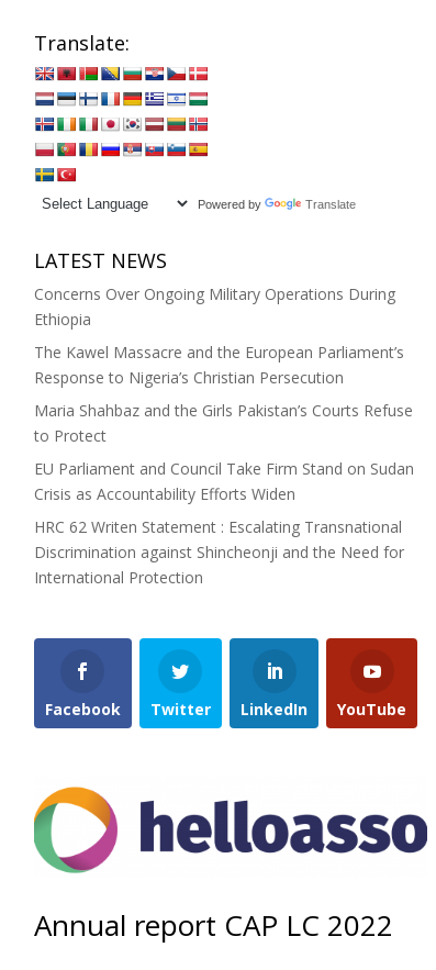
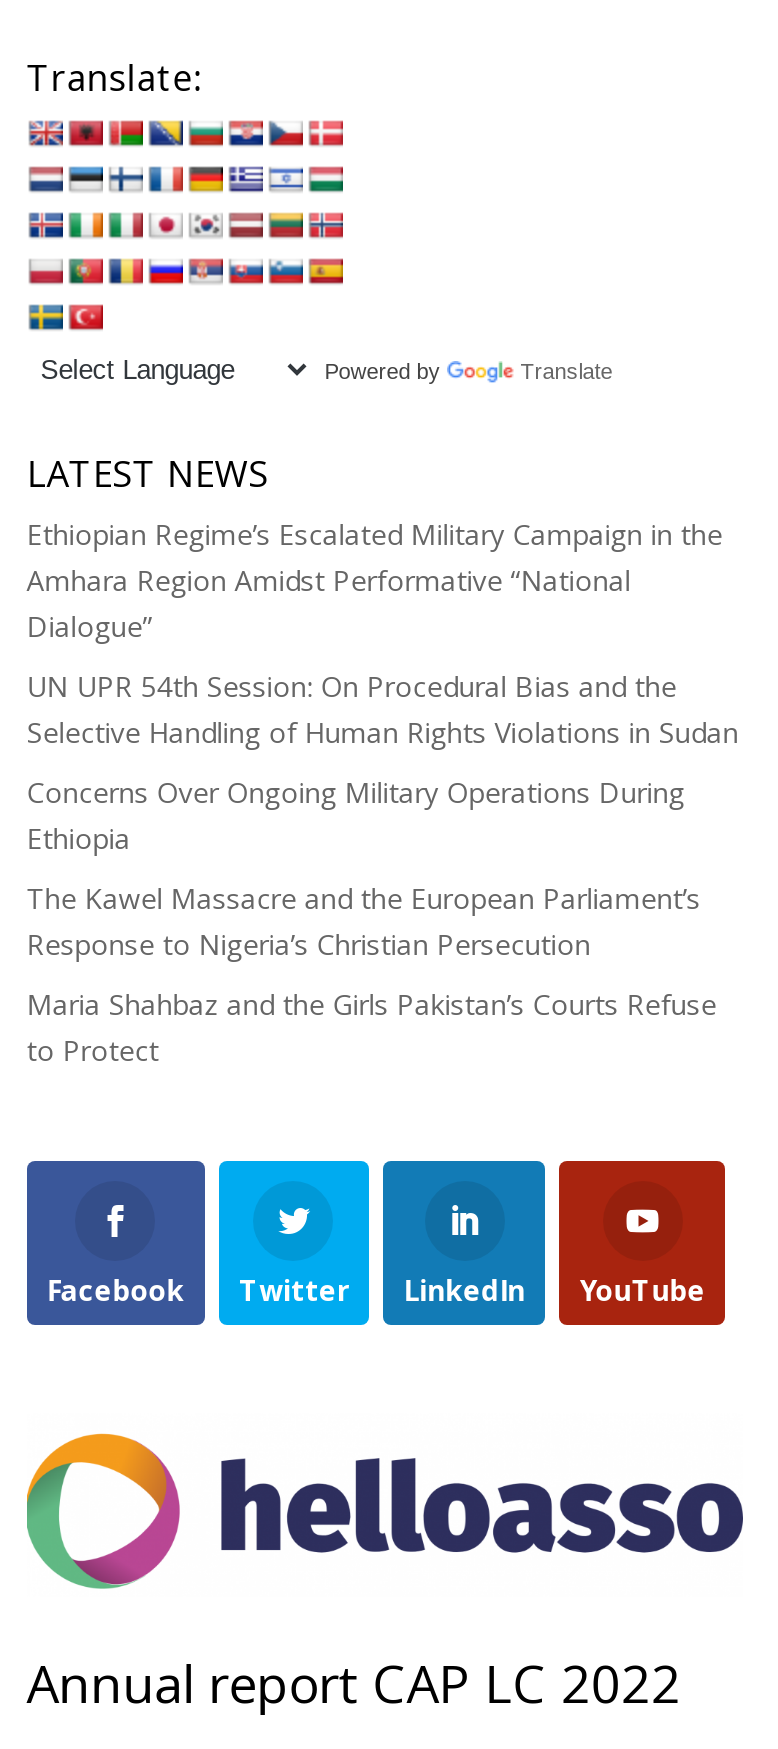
+ Ethiopian Regime’s Escalated Military Campaign in the
+ Amhara Region Amidst Performative “National
+ Dialogue”
+ UN UPR 54th Session: On Procedural Bias and the
+ Selective Handling of Human Rights Violations in Sudan

moved down: Concerns Over Ongoing Military Operations During | Ethiopia | The Kawel Massacre and the European Parliament’s | Response to Nigeria’s Christian Persecution | Maria Shahbaz and the Girls Pakistan’s Courts Refuse | to Protect

- EU Parliament and Council Take Firm Stand on Sudan
- Crisis as Accountability Efforts Widen
- HRC 62 Writen Statement : Escalating Transnational
- Discrimination against Shincheonji and the Need for
- International Protection
